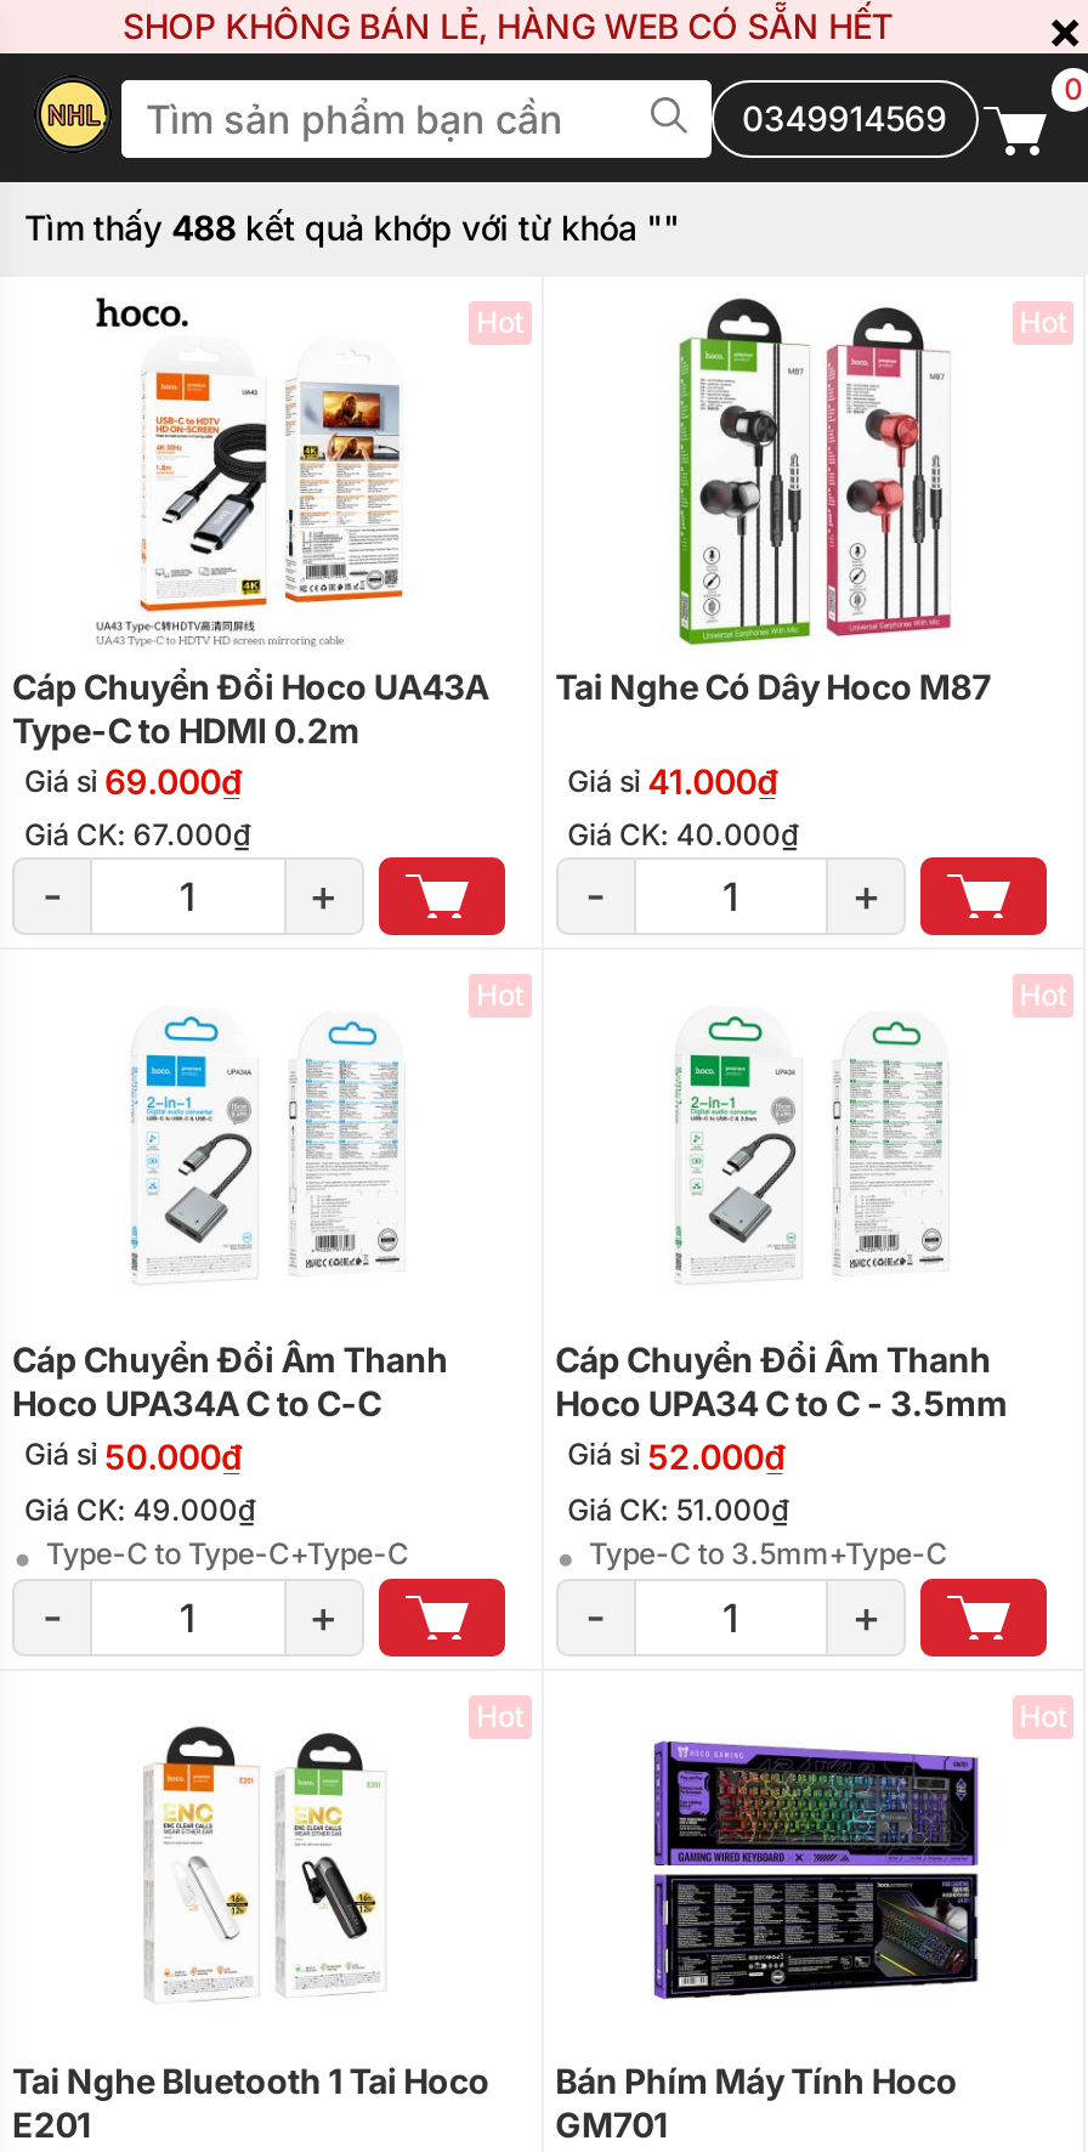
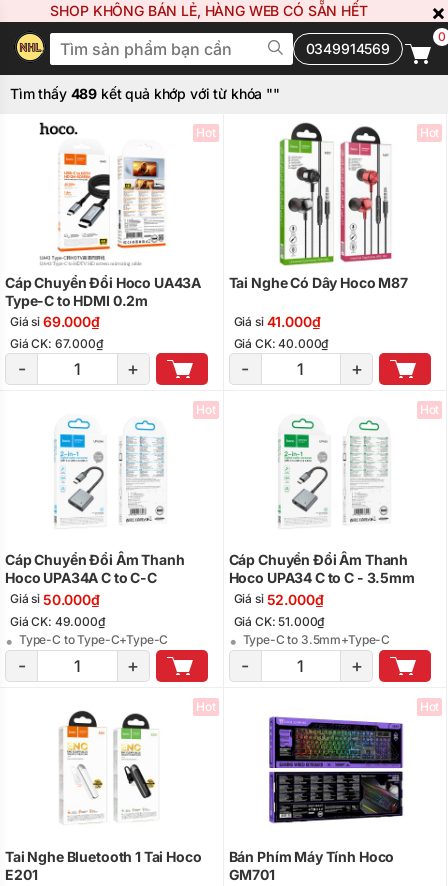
- Tìm thấy 488 kết quả khớp với từ khóa " "
+ Tìm thấy 489 kết quả khớp với từ khóa " "
